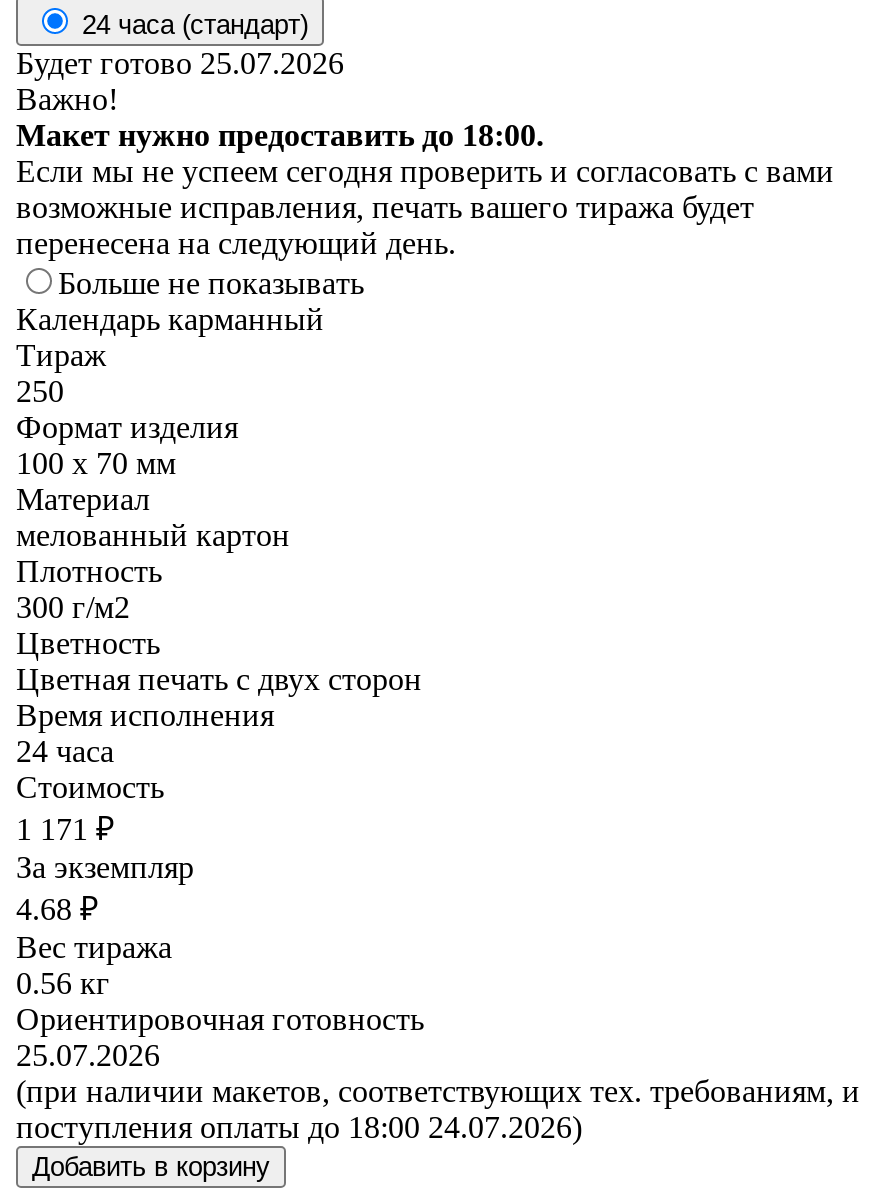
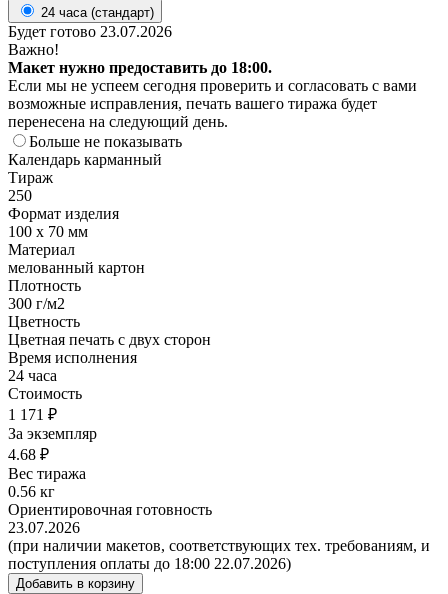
- Будет готово 25.07.2026
+ Будет готово 23.07.2026

- 25.07.2026
+ 23.07.2026

- поступления оплаты до 18:00 24.07.2026)
+ поступления оплаты до 18:00 22.07.2026)
